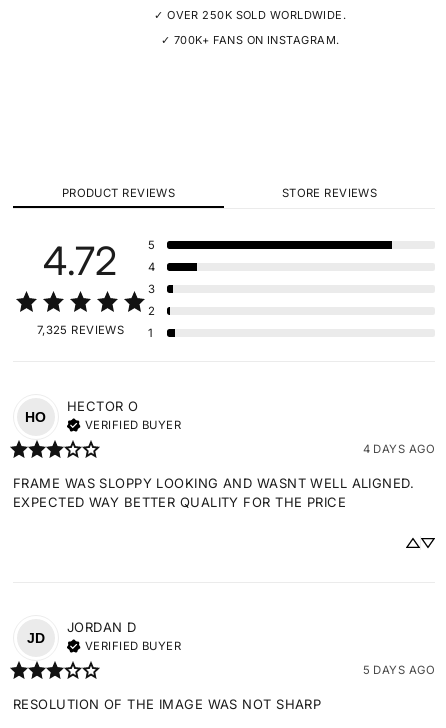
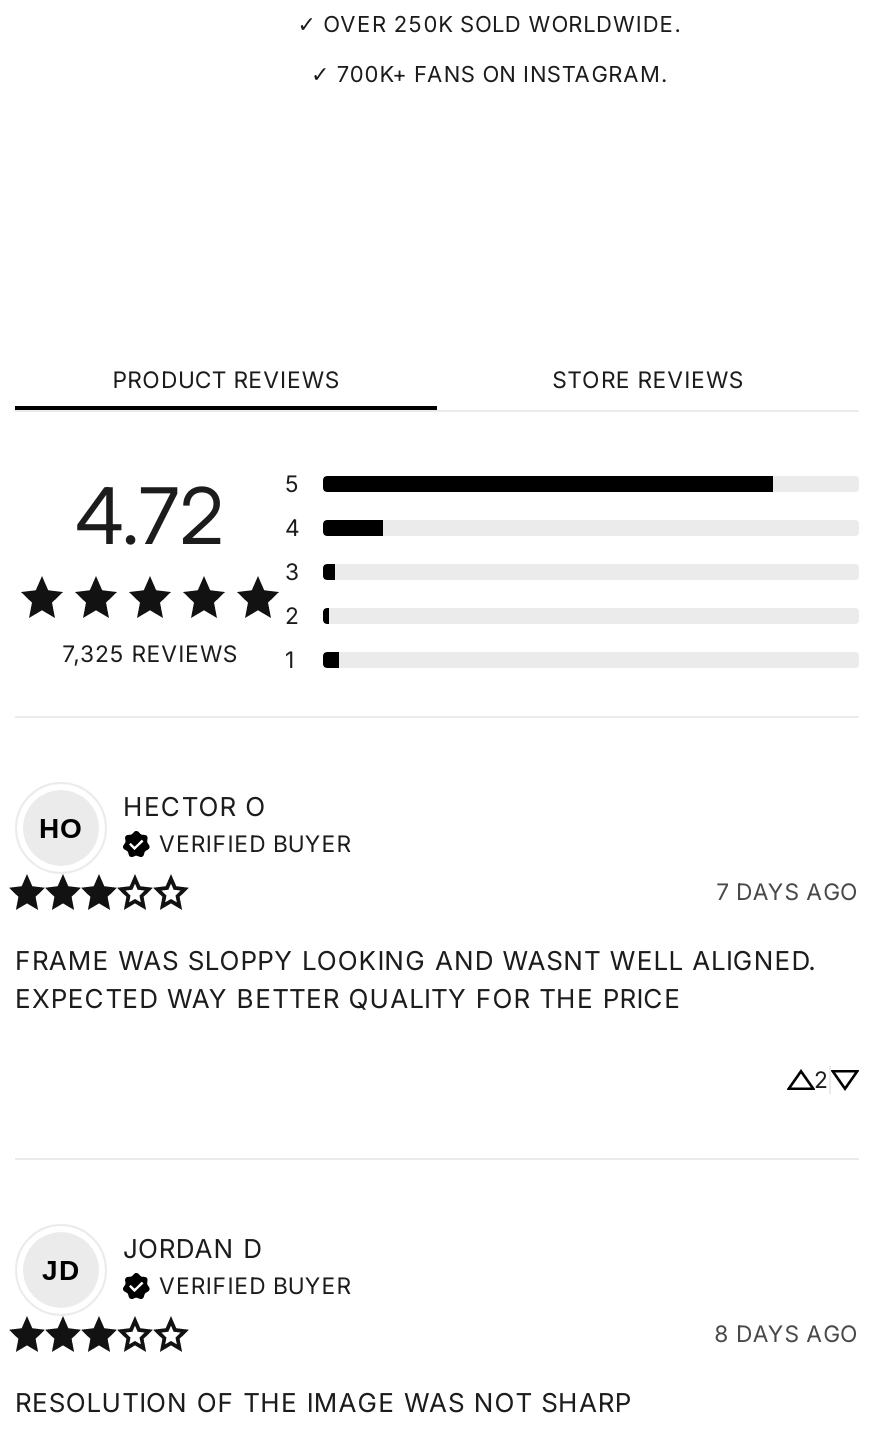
- 4 DAYS AGO
+ 7 DAYS AGO

+ 2

- 5 DAYS AGO
+ 8 DAYS AGO
